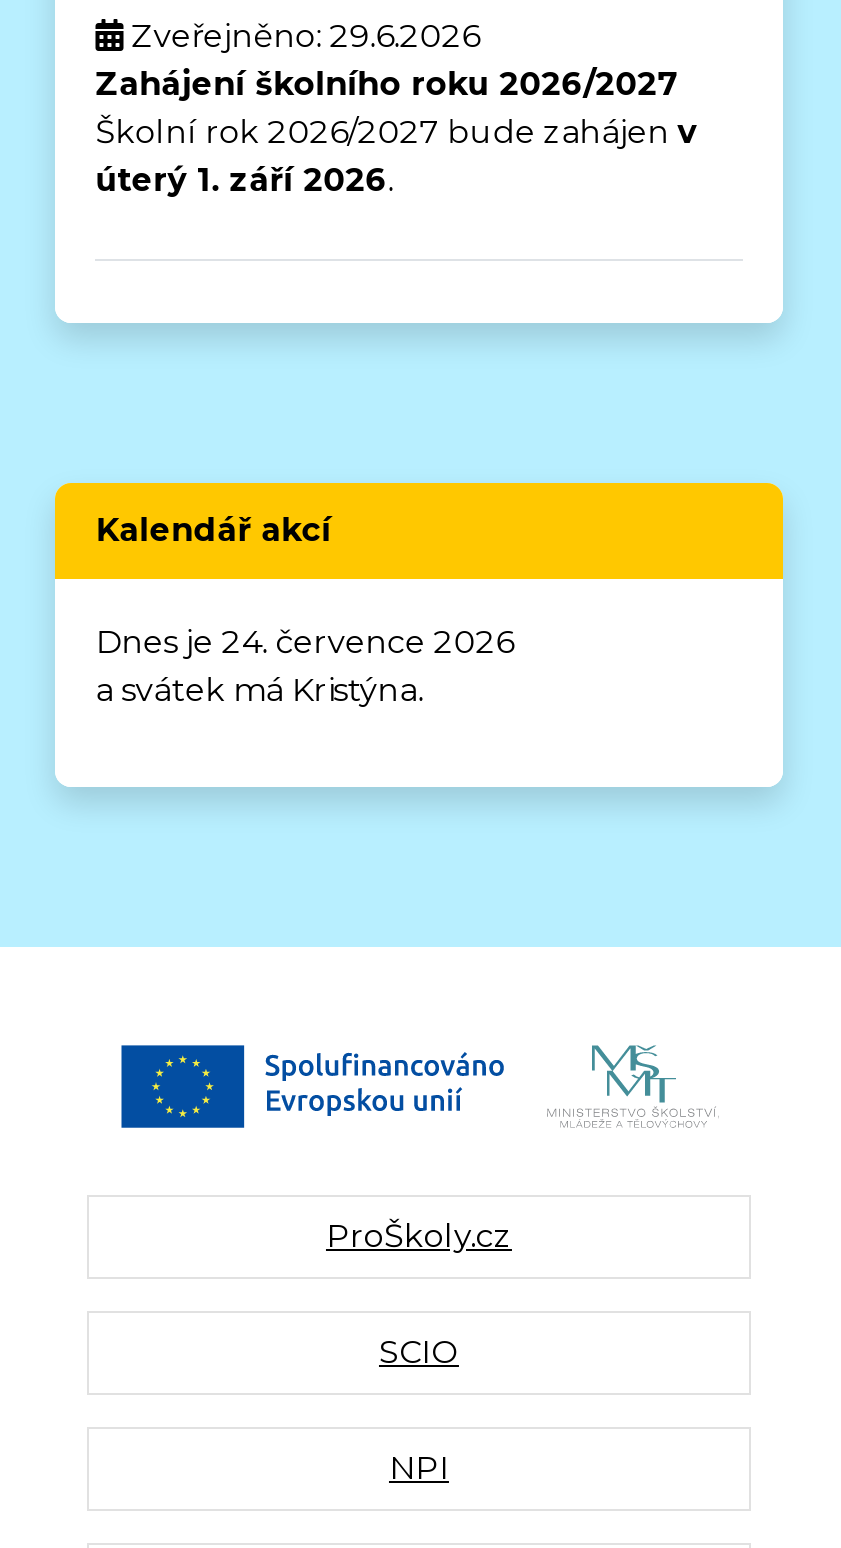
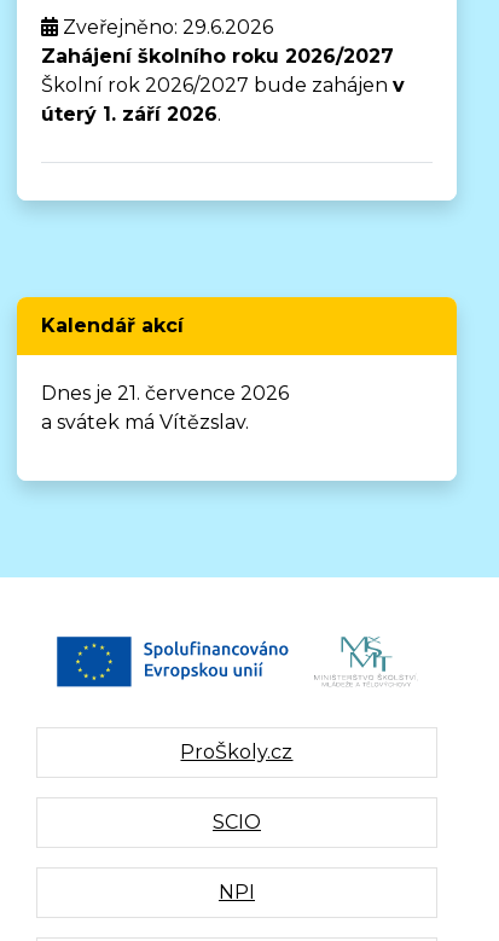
- Dnes je 24. července 2026
+ Dnes je 21. července 2026

- a svátek má Kristýna.
+ a svátek má Vítězslav.
